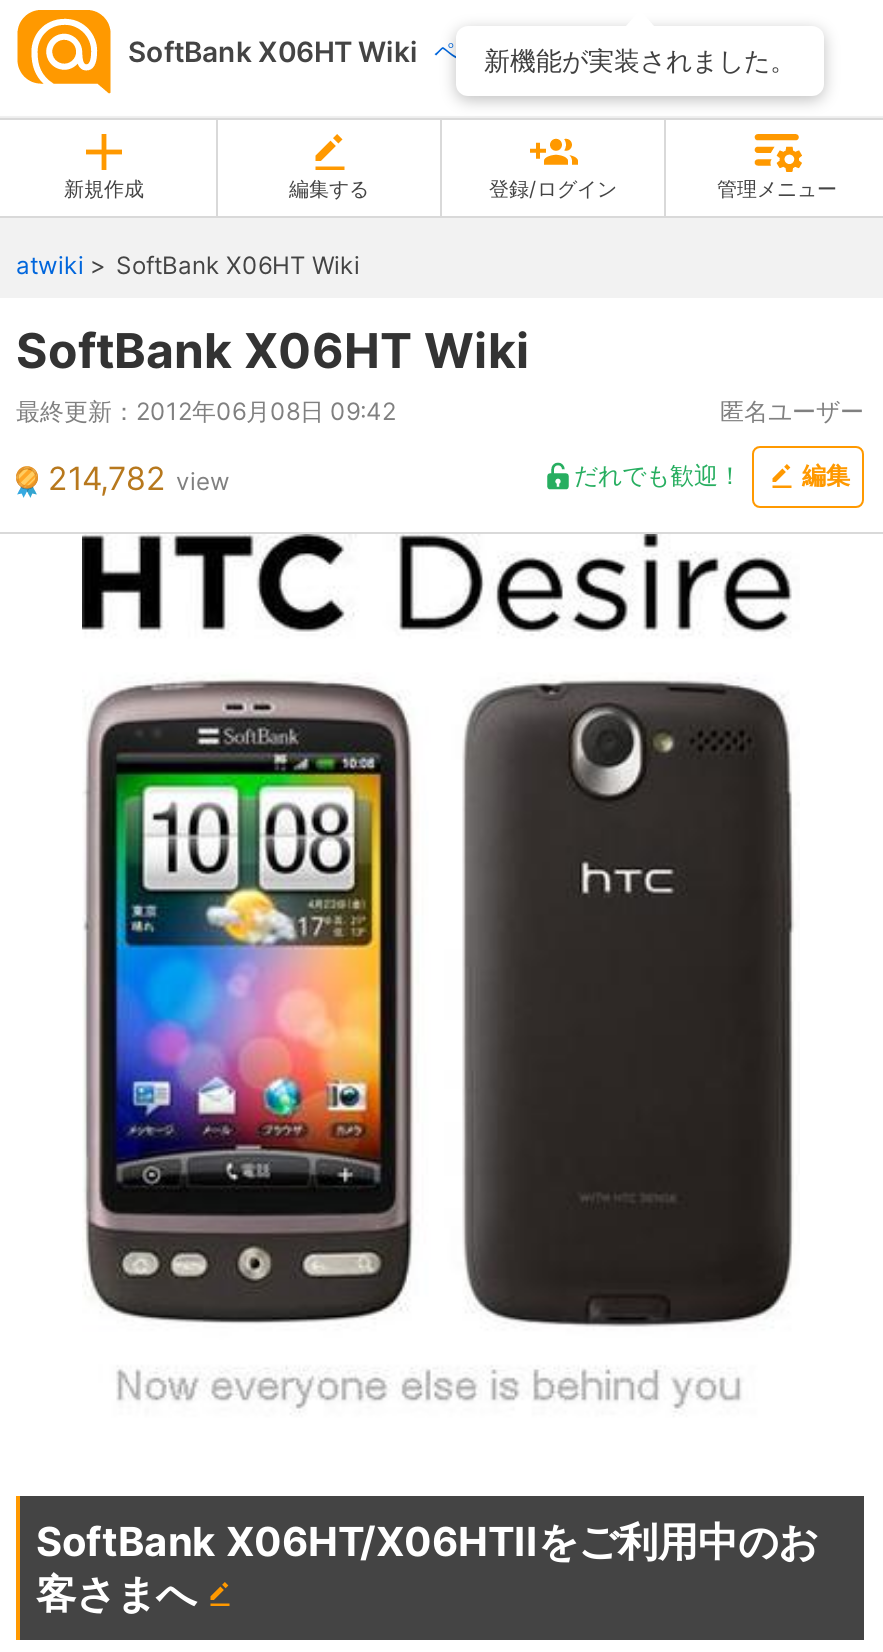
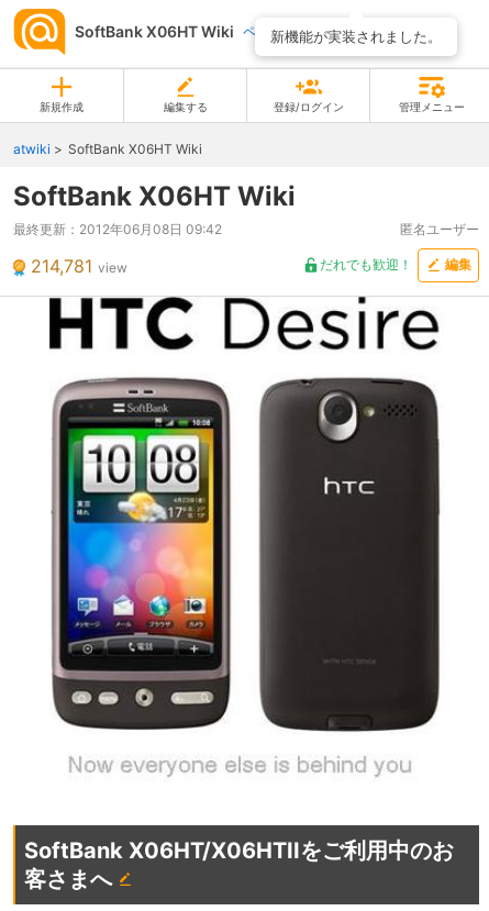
- 214,782 view
+ 214,781 view
